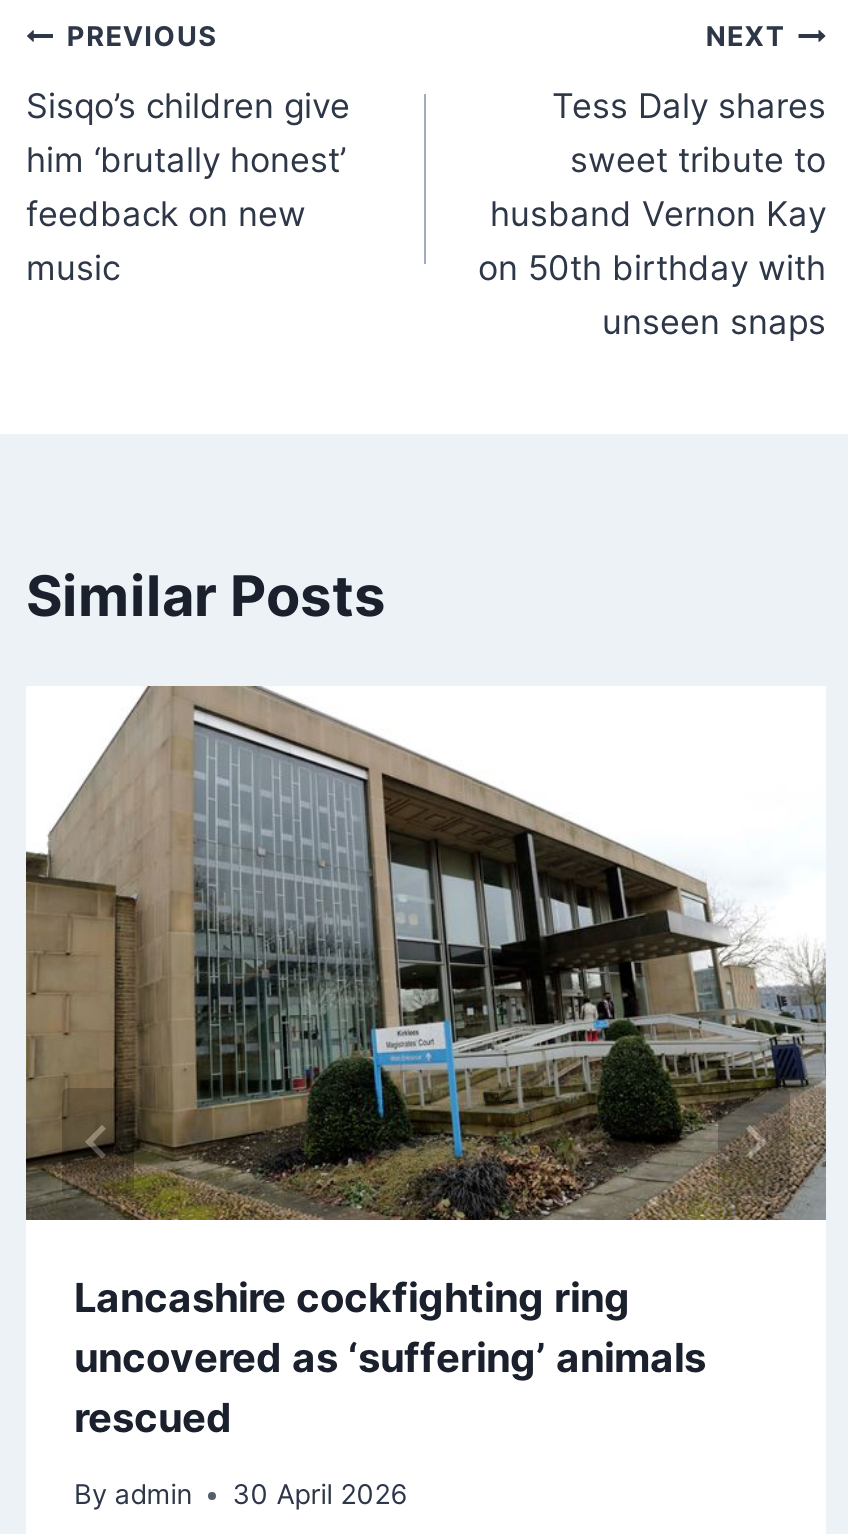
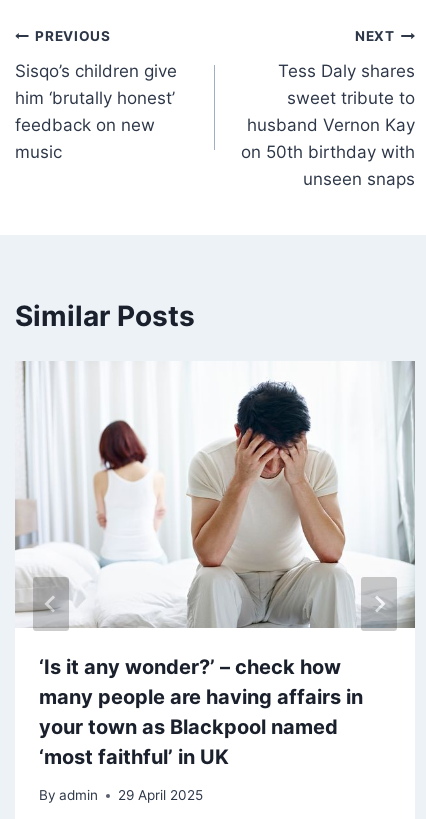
- [image]
- Lancashire cockfighting ring
- uncovered as ‘suffering’ animals
- rescued
+ [image]
+ ‘Is it any wonder?’ – check how
+ many people are having affairs in
+ your town as Blackpool named
+ ‘most faithful’ in UK

- By admin 30 April 2026
+ By admin 29 April 2025
